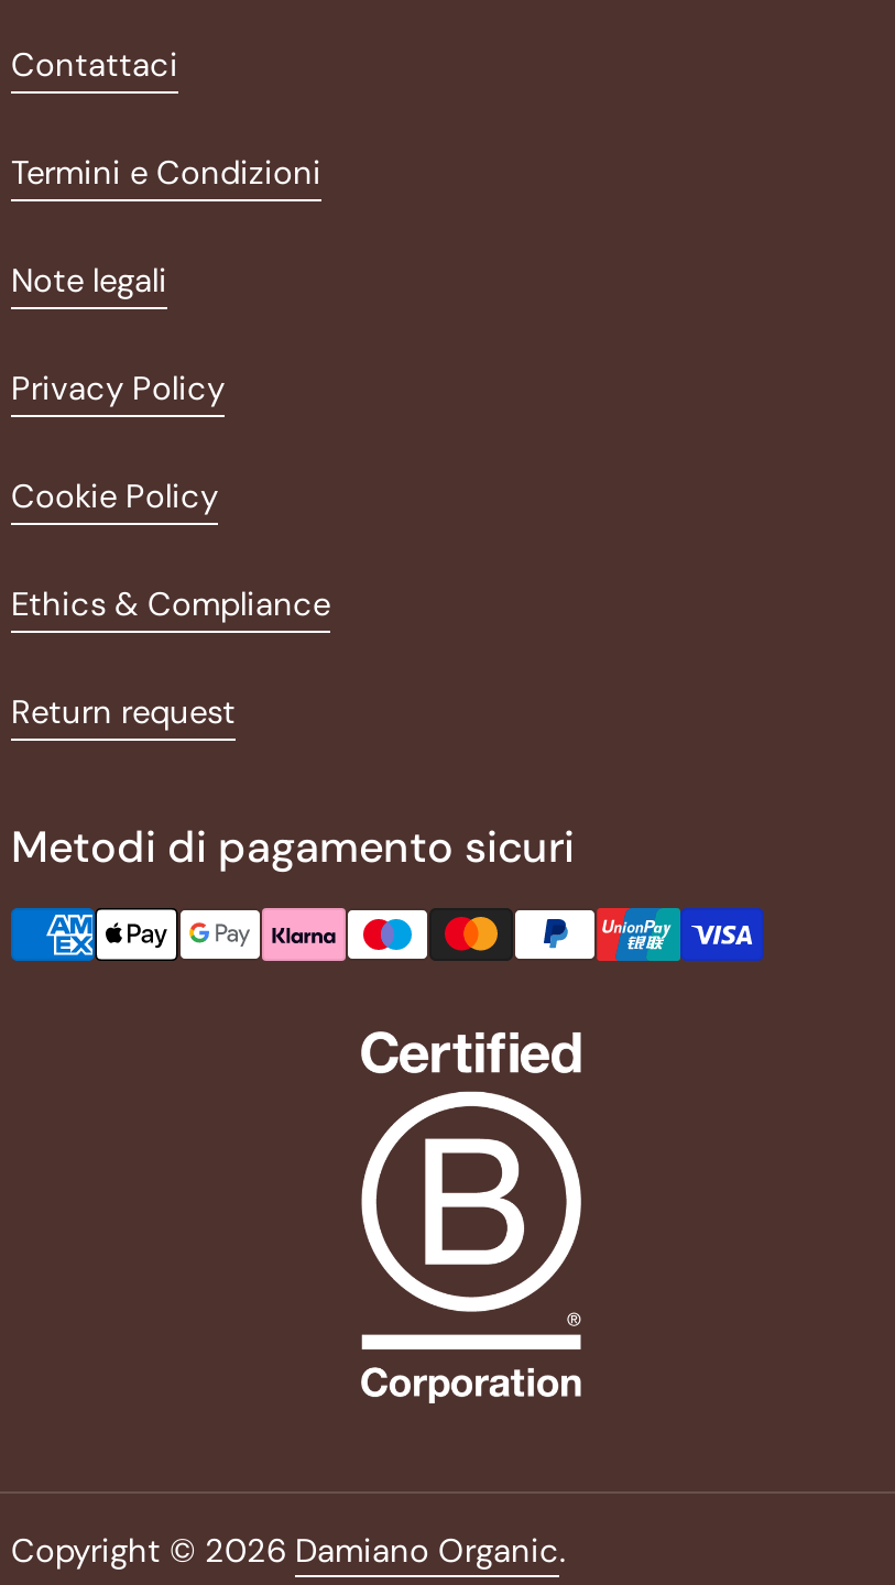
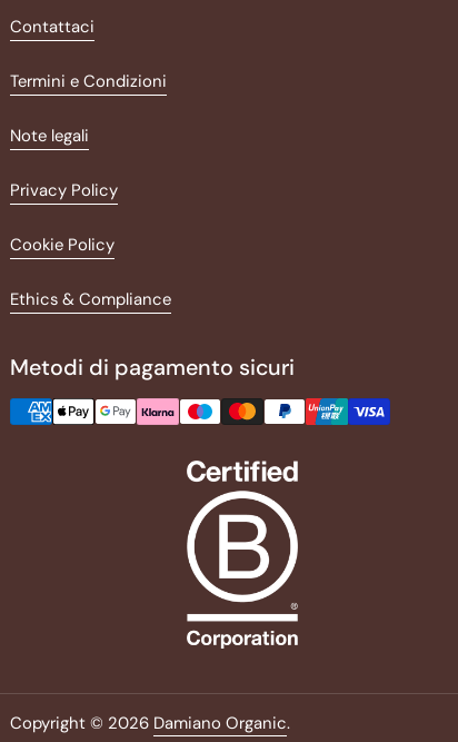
- Return request
